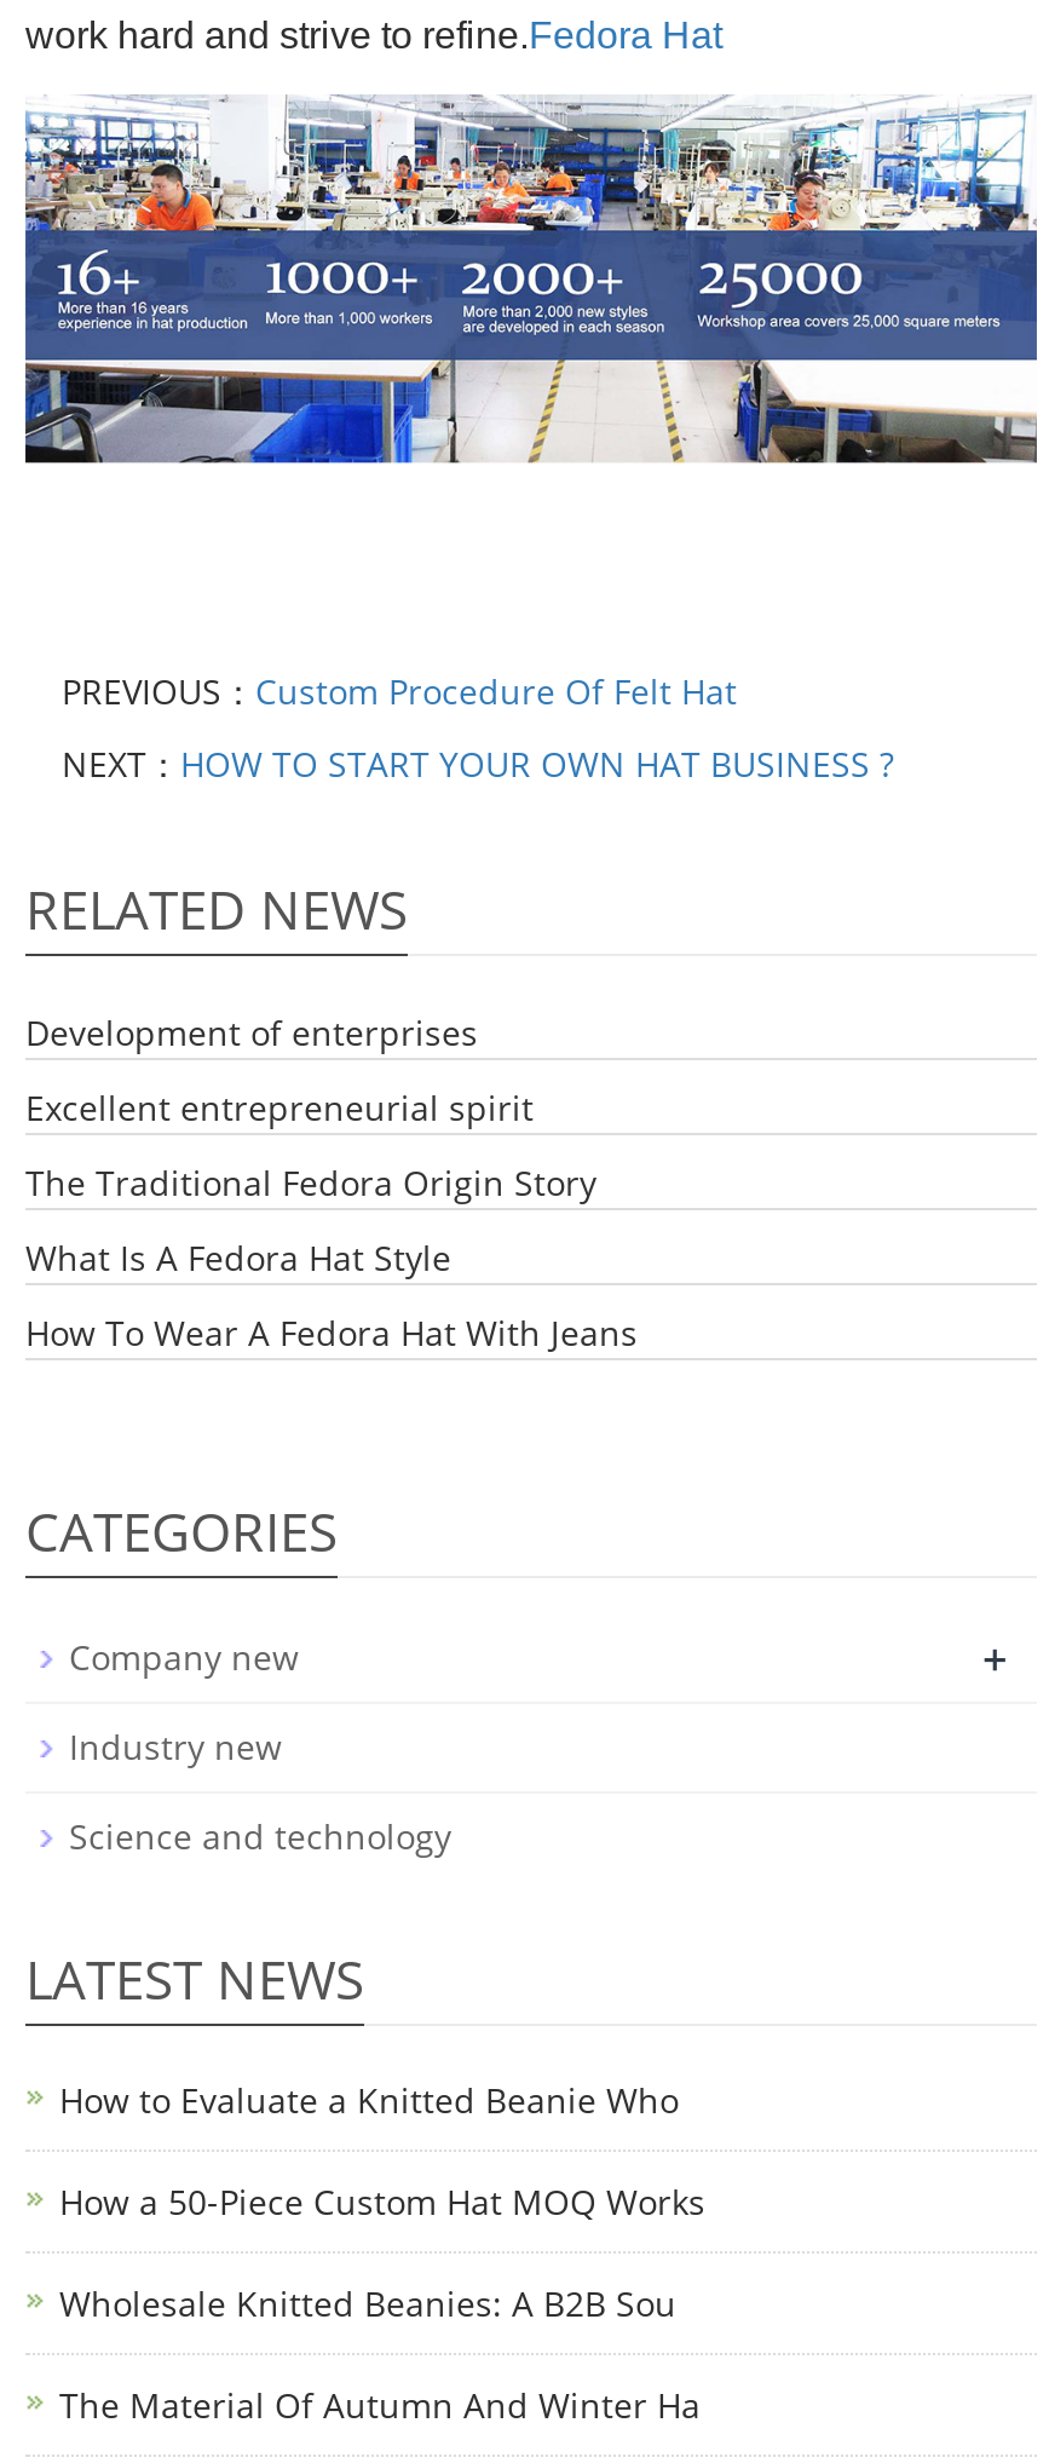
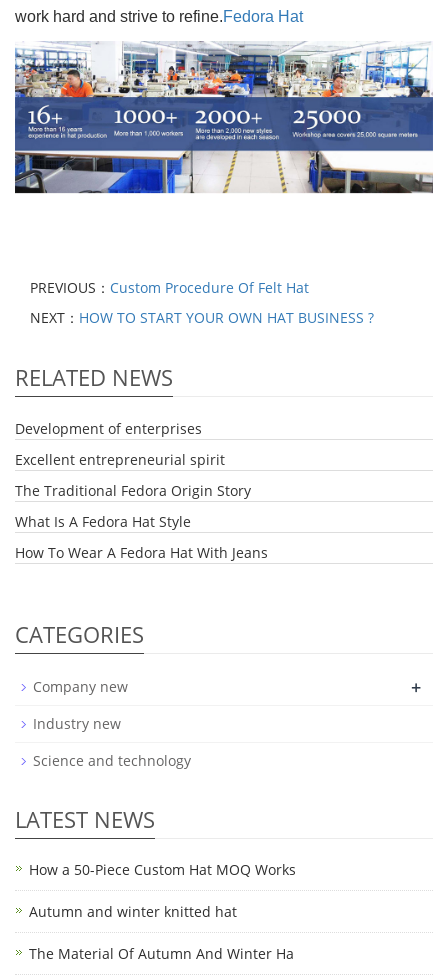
- How to Evaluate a Knitted Beanie Who

- Wholesale Knitted Beanies: A B2B Sou
+ Autumn and winter knitted hat
